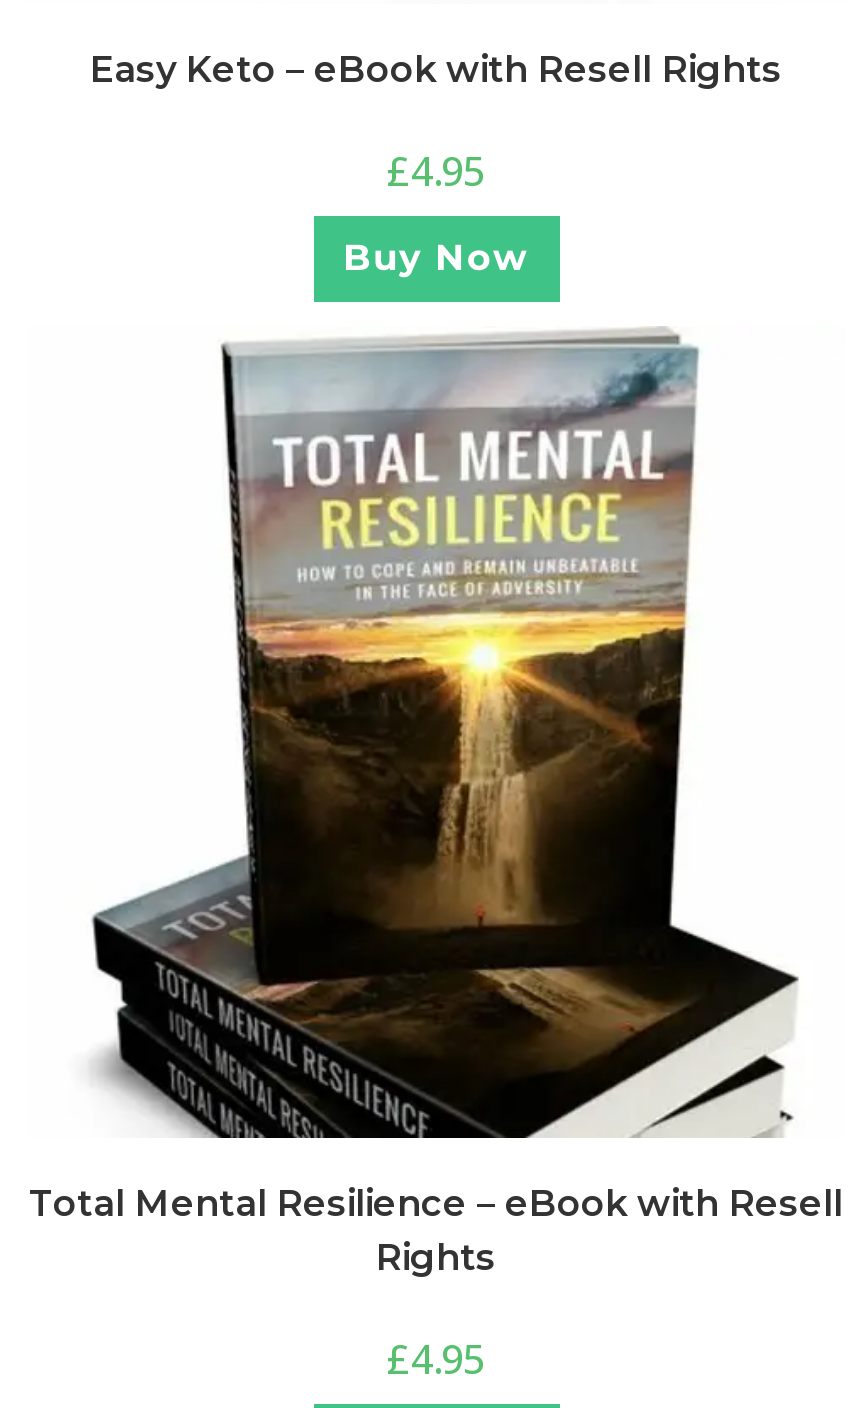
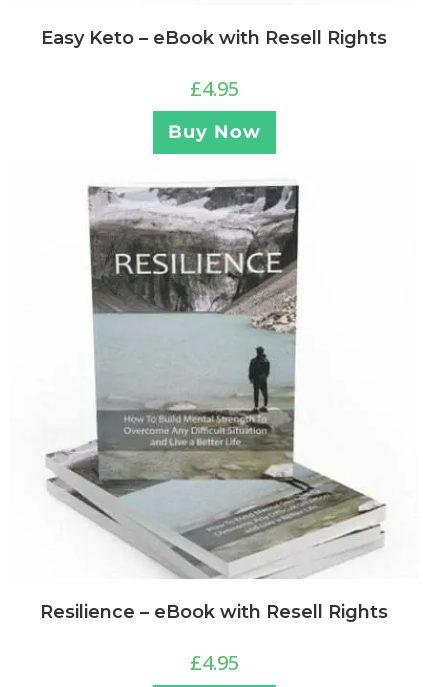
- [image]
- Total Mental Resilience – eBook with Resell
- Rights
+ [image]
+ Resilience – eBook with Resell Rights
